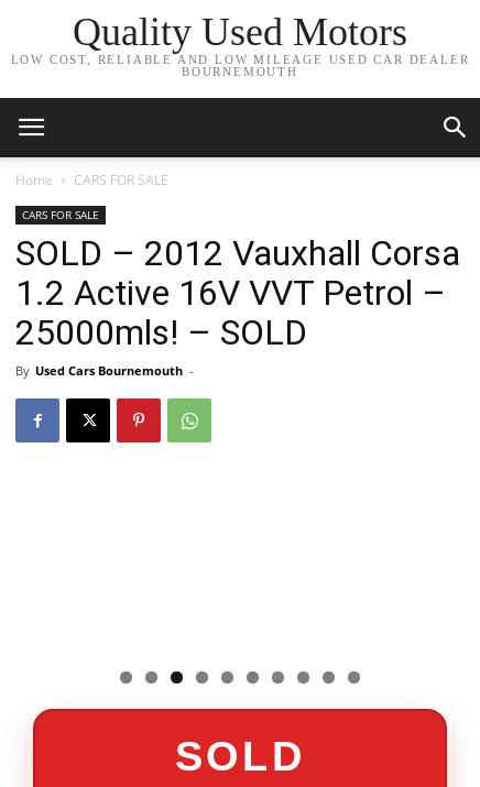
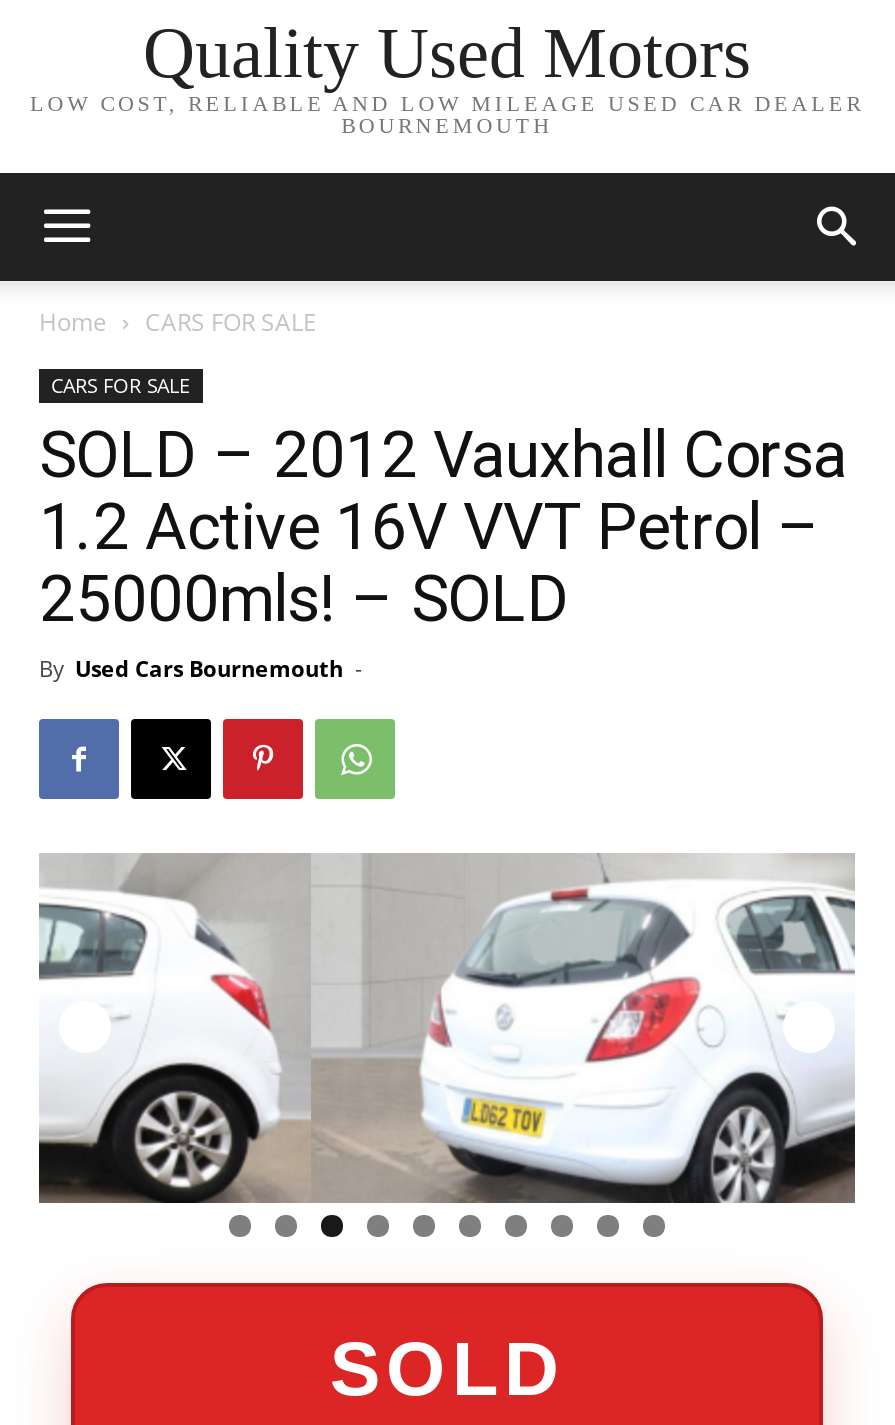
+ [image]
